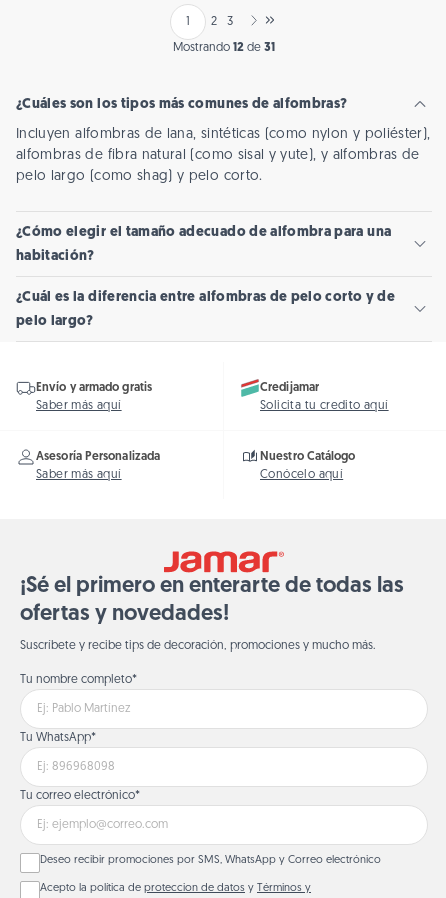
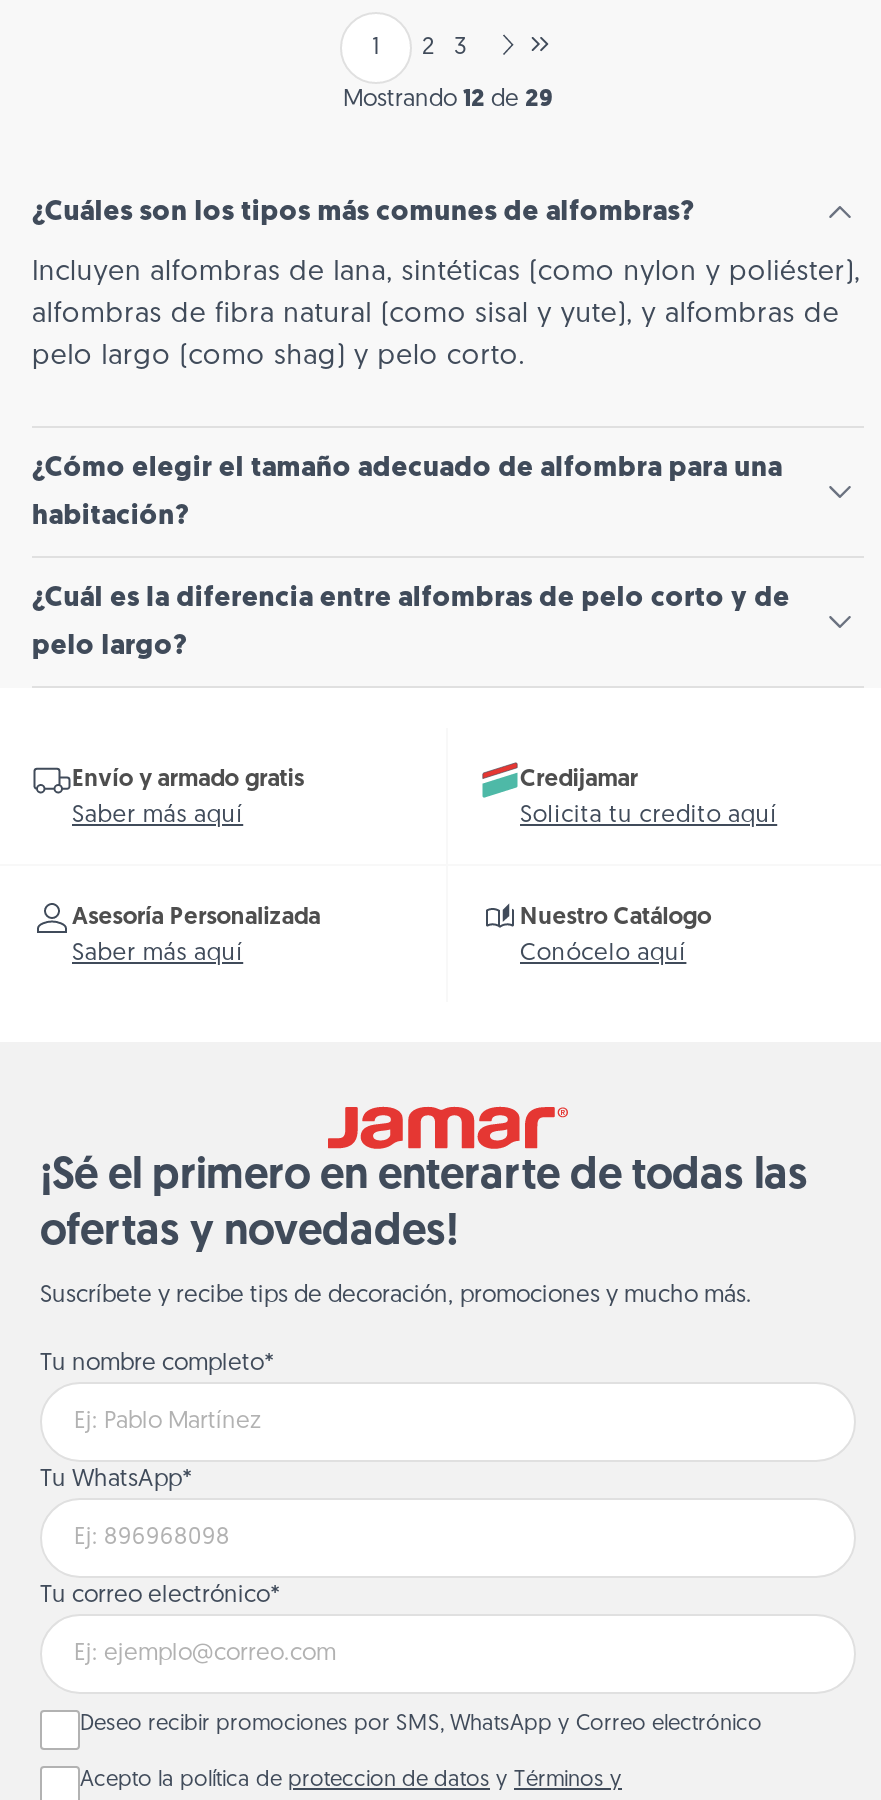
- Mostrando 12 de 31
+ Mostrando 12 de 29
